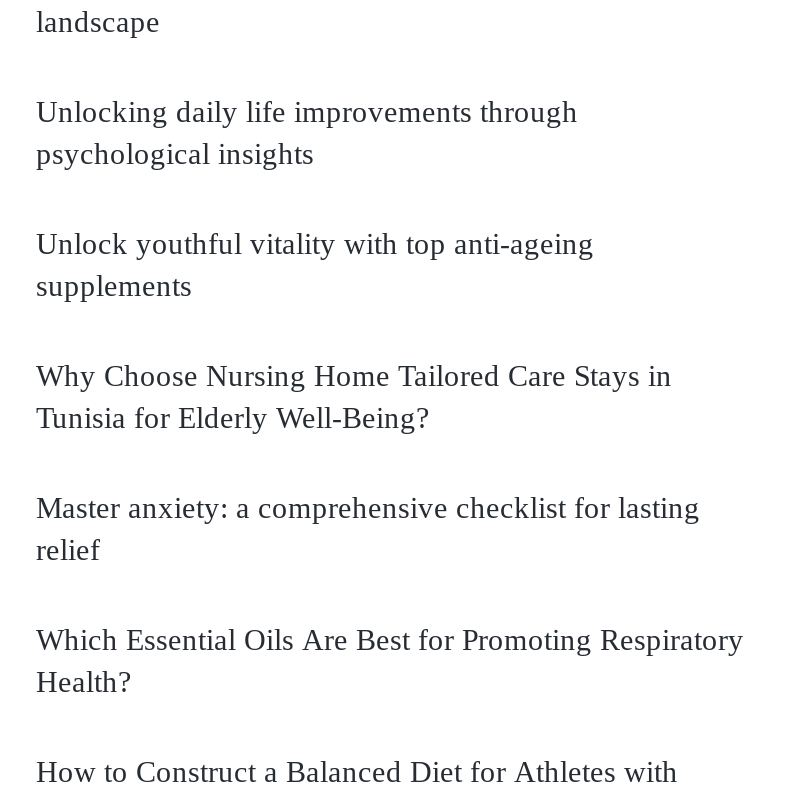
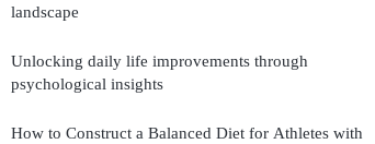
- Unlock youthful vitality with top anti-ageing
- supplements
- Why Choose Nursing Home Tailored Care Stays in
- Tunisia for Elderly Well-Being?
- Master anxiety: a comprehensive checklist for lasting
- relief
- Which Essential Oils Are Best for Promoting Respiratory
- Health?
